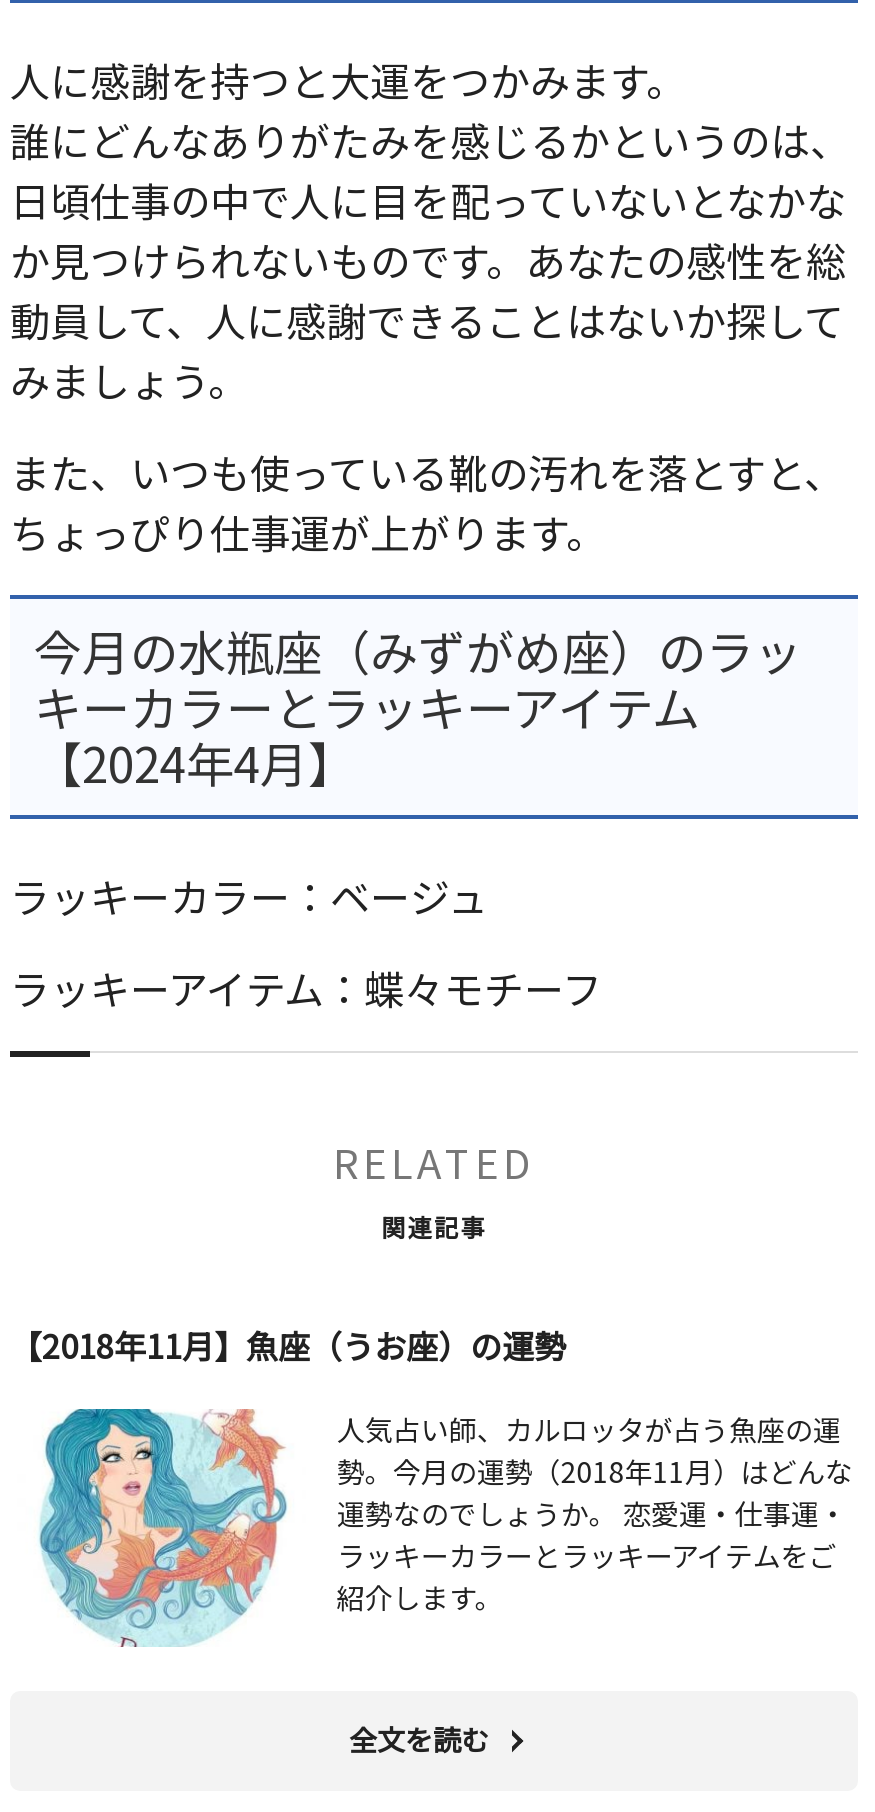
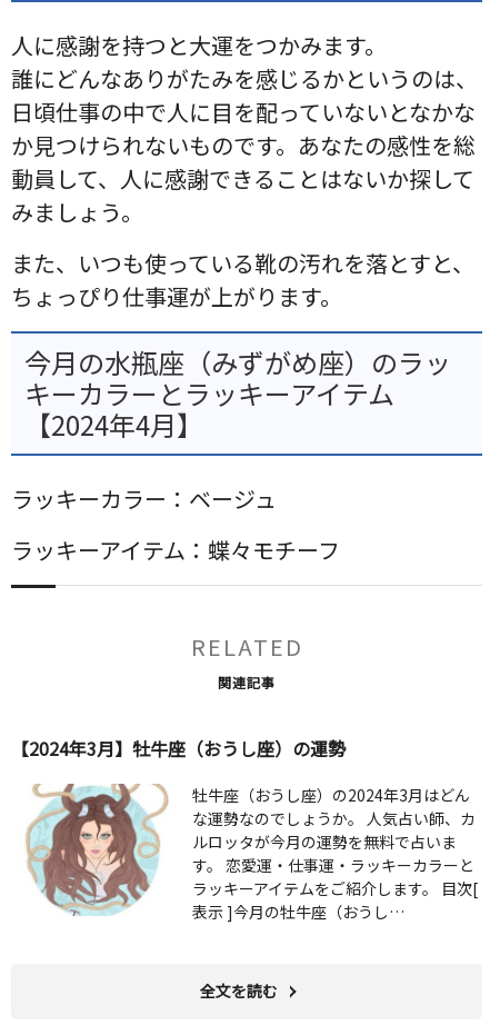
- 【2018年11月】魚座（うお座）の運勢
+ 【2024年3月】牡牛座（おうし座）の運勢

- [image]
- 人気占い師、カルロッタが占う魚座の運
- 勢。今月の運勢（2018年11月）はどんな
- 運勢なのでしょうか。 恋愛運・仕事運・
- ラッキーカラーとラッキーアイテムをご
- 紹介します。
+ [image]
+ 牡牛座（おうし座）の2024年3月はどん
+ な運勢なのでしょうか。 人気占い師、カ
+ ルロッタが今月の運勢を無料で占いま
+ す。 恋愛運・仕事運・ラッキーカラーと
+ ラッキーアイテムをご紹介します。 目次[
+ 表示 ]今月の牡牛座（おうし…
